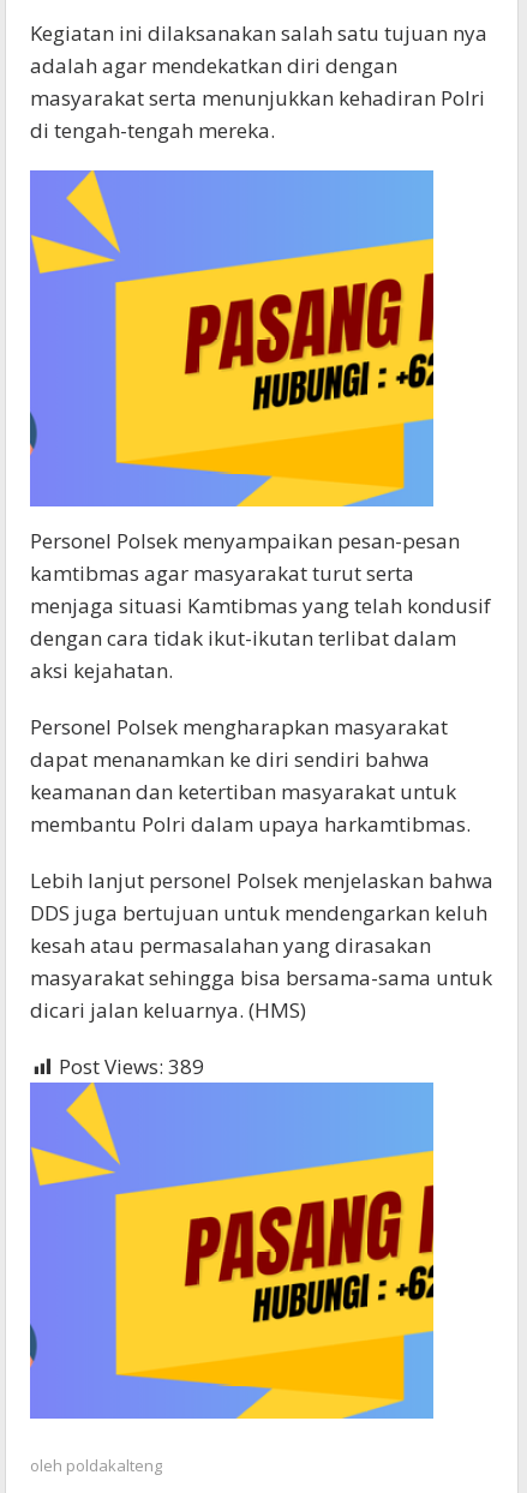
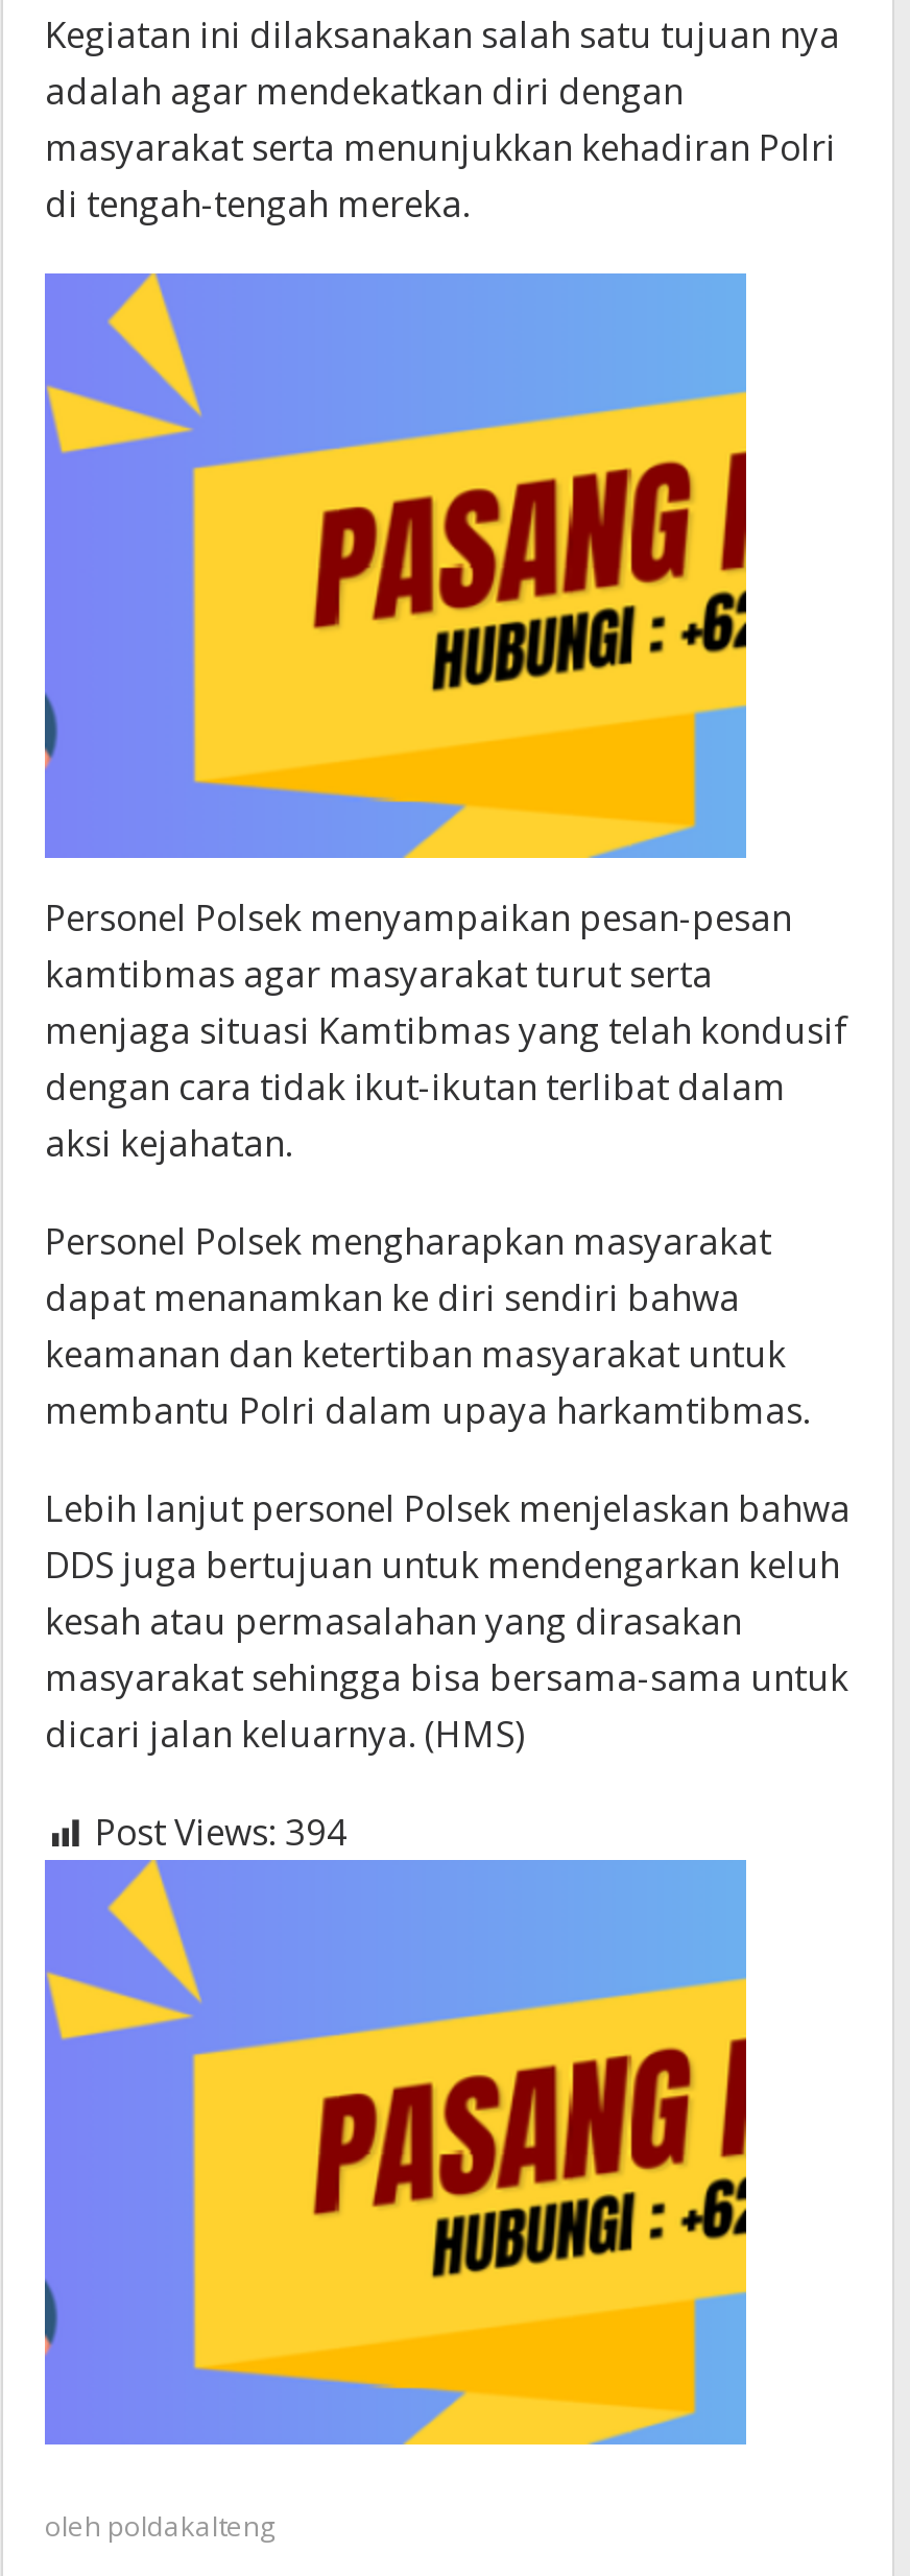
- Post Views: 389
+ Post Views: 394
